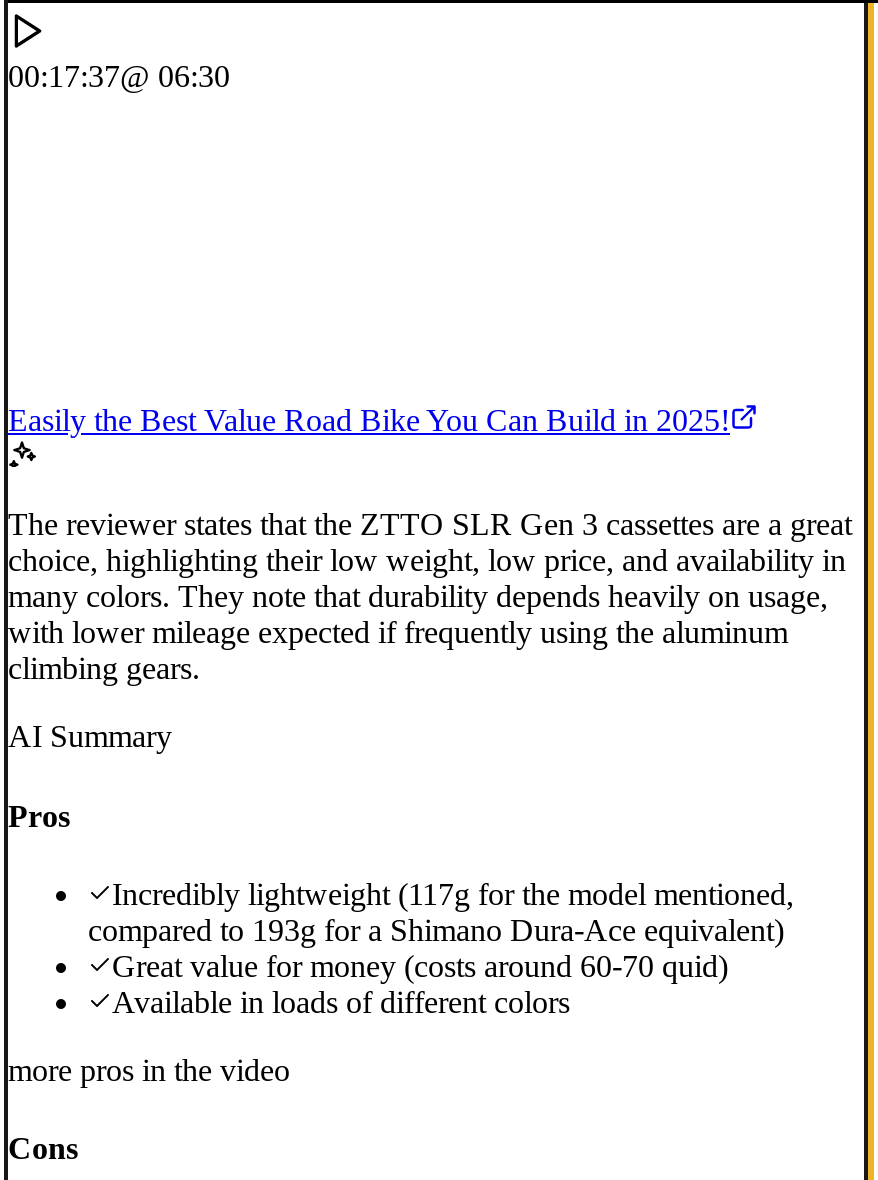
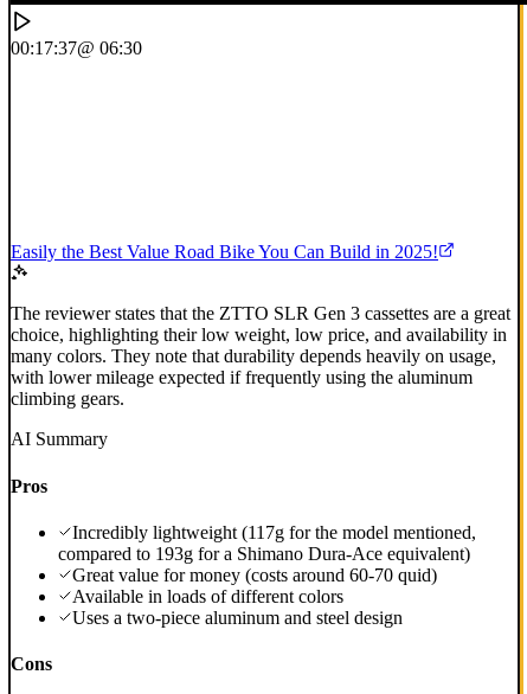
- more pros in the video
+ Uses a two-piece aluminum and steel design
